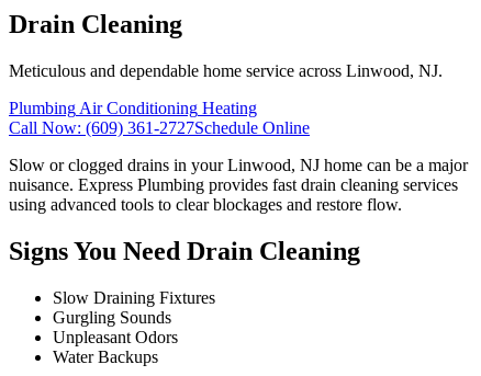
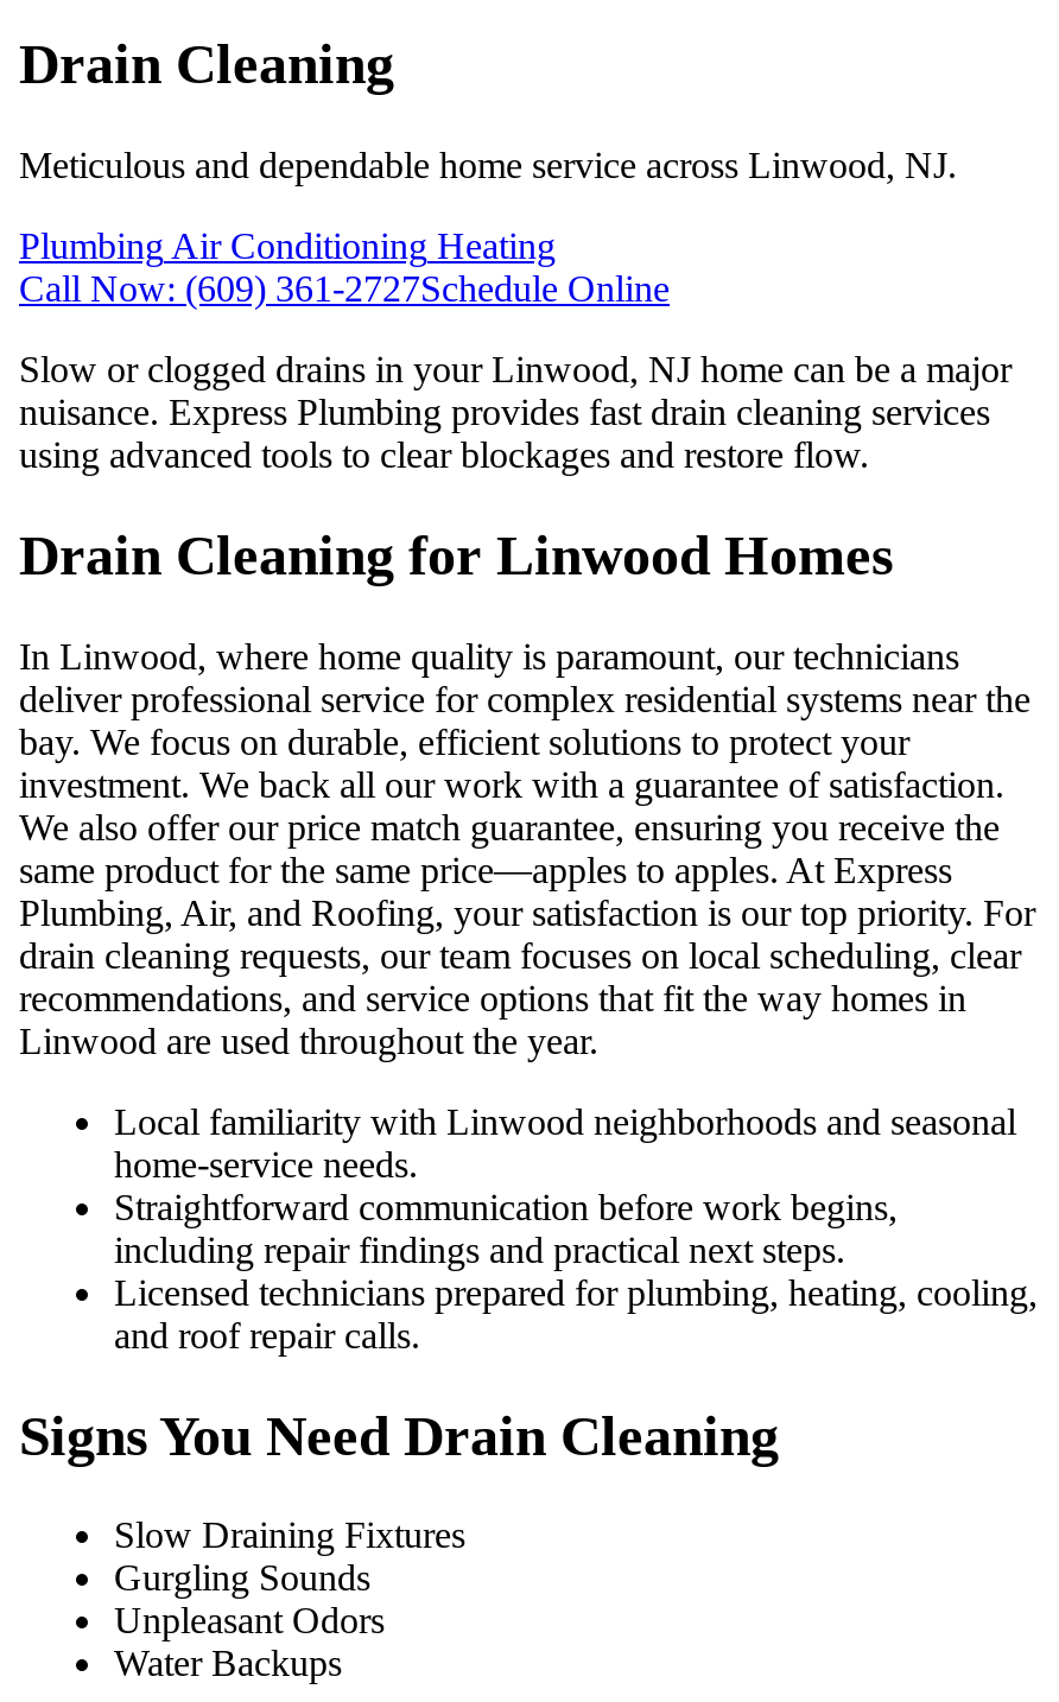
+ Drain Cleaning for Linwood Homes
+ In Linwood, where home quality is paramount, our technicians
+ deliver professional service for complex residential systems near the
+ bay. We focus on durable, efficient solutions to protect your
+ investment. We back all our work with a guarantee of satisfaction.
+ We also offer our price match guarantee, ensuring you receive the
+ same product for the same price—apples to apples. At Express
+ Plumbing, Air, and Roofing, your satisfaction is our top priority. For
+ drain cleaning requests, our team focuses on local scheduling, clear
+ recommendations, and service options that fit the way homes in
+ Linwood are used throughout the year.
+ Local familiarity with Linwood neighborhoods and seasonal
+ home-service needs.
+ Straightforward communication before work begins,
+ including repair findings and practical next steps.
+ Licensed technicians prepared for plumbing, heating, cooling,
+ and roof repair calls.
